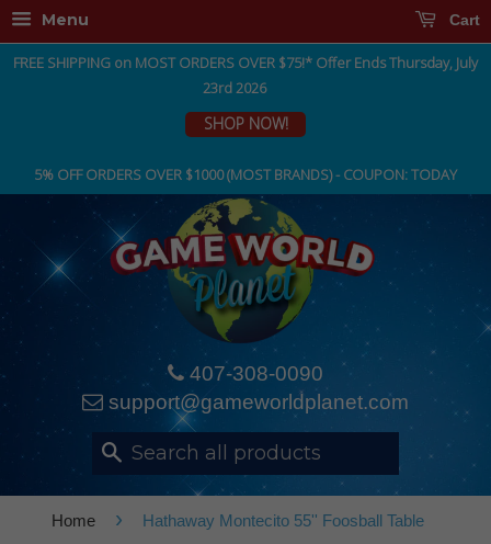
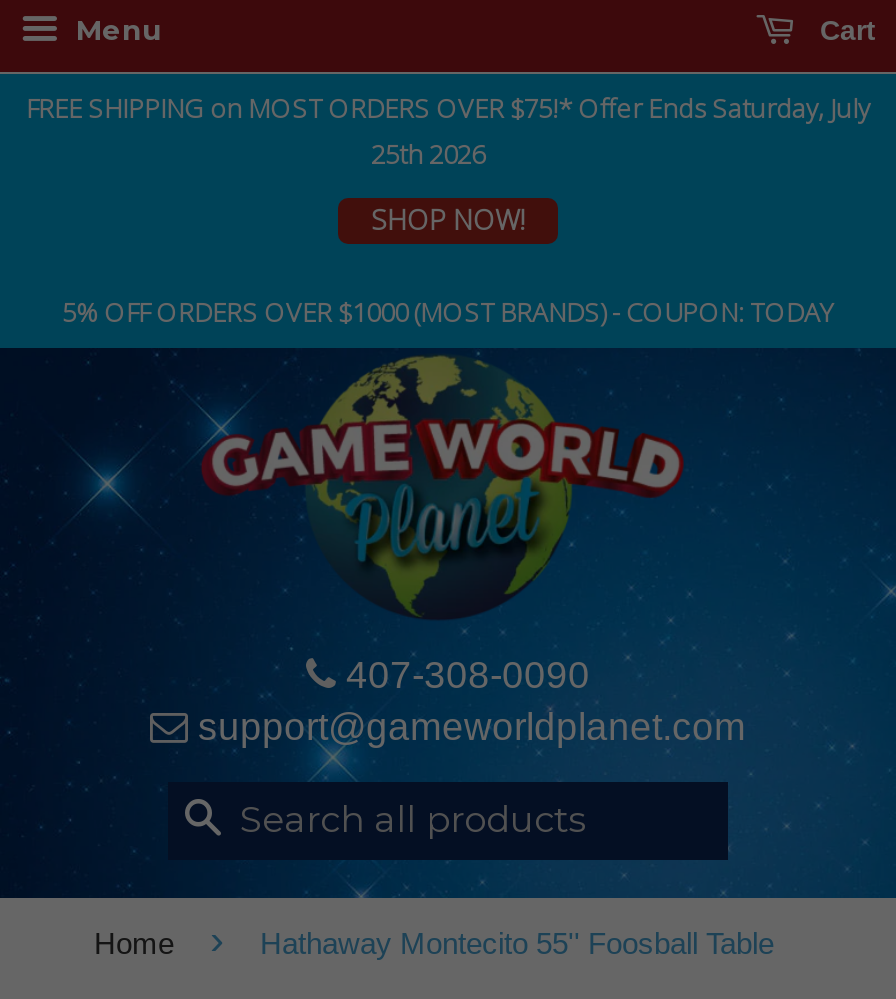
- FREE SHIPPING on MOST ORDERS OVER $75!* Offer Ends Thursday, July
- 23rd 2026
+ FREE SHIPPING on MOST ORDERS OVER $75!* Offer Ends Saturday, July
+ 25th 2026
